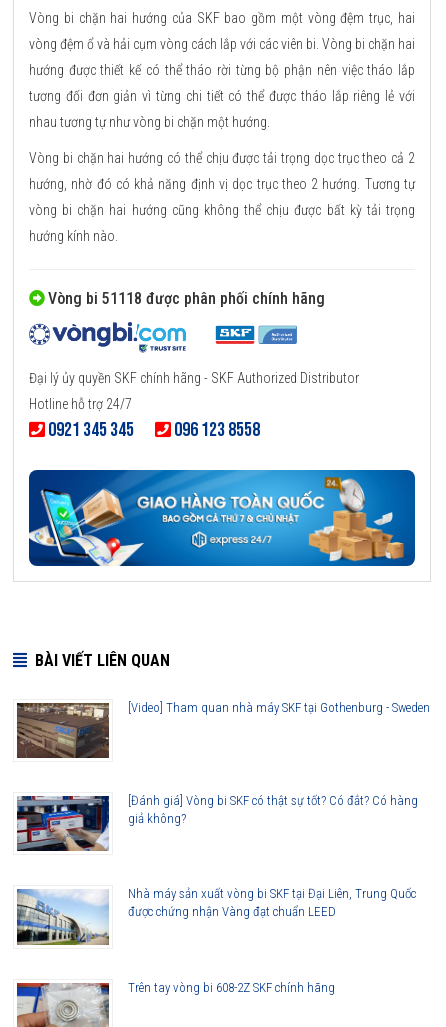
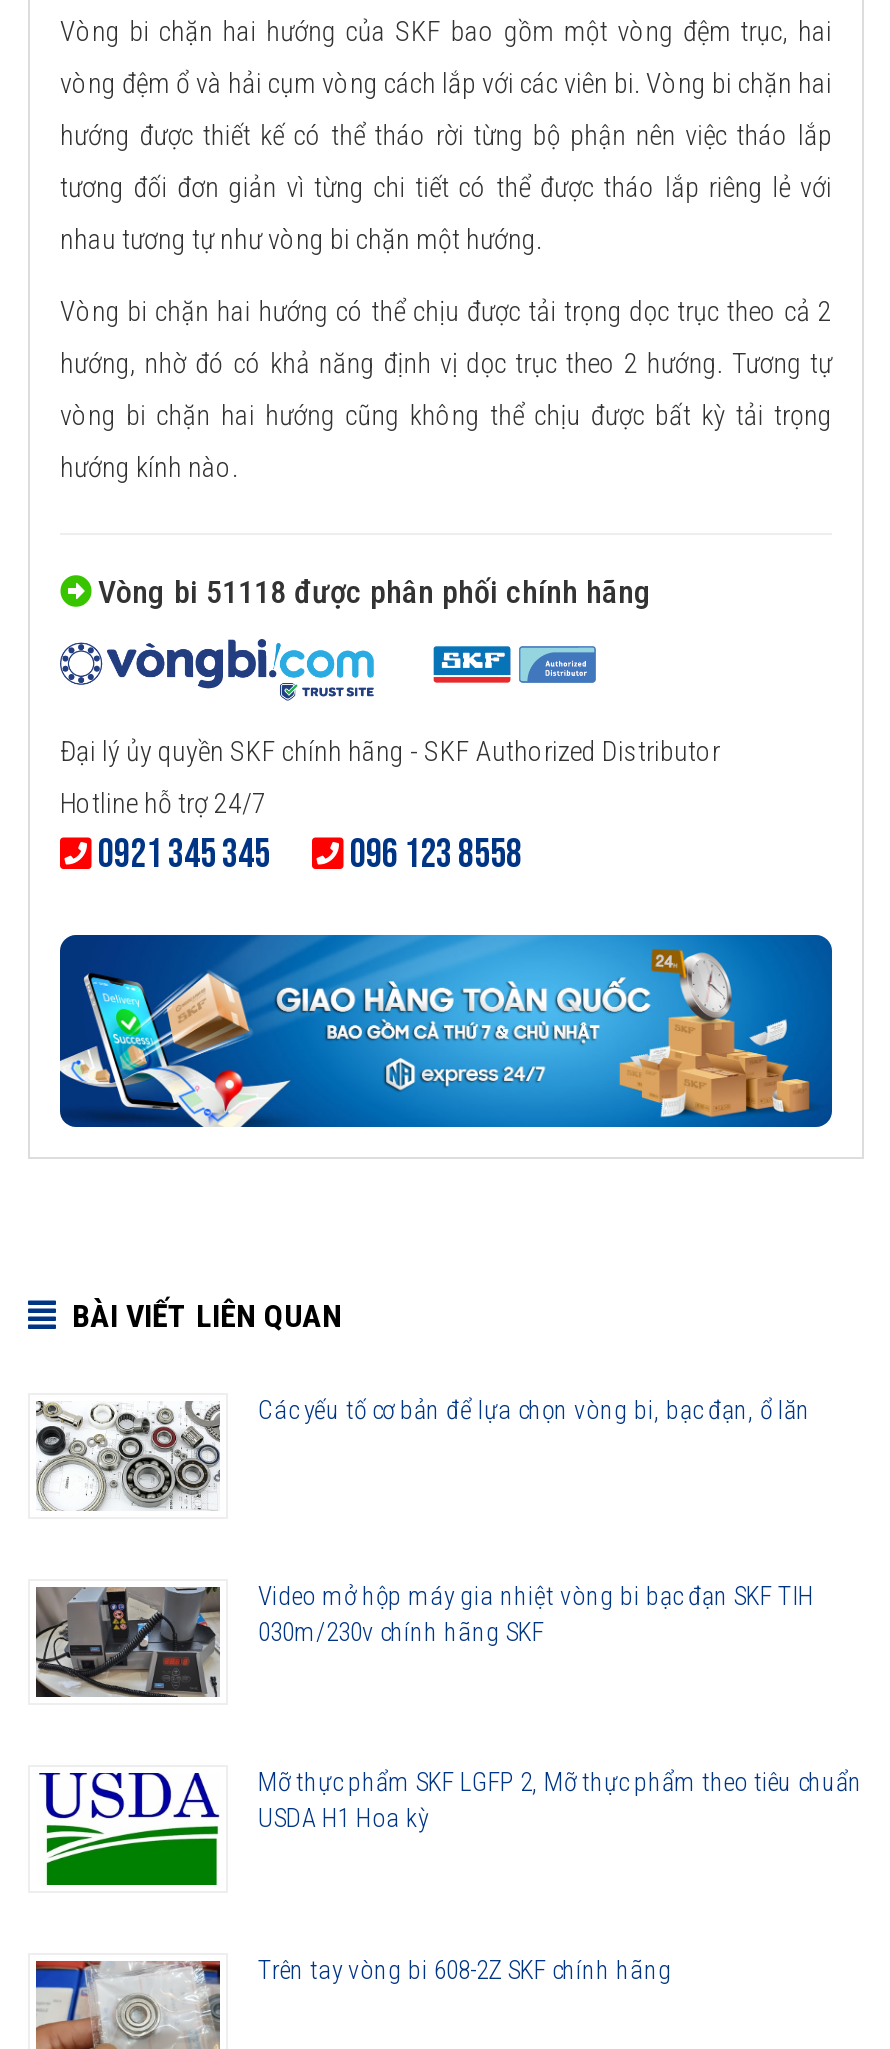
- [image]
- [Video] Tham quan nhà máy SKF tại Gothenburg - Sweden
+ [image]
+ Các yếu tố cơ bản để lựa chọn vòng bi, bạc đạn, ổ lăn

- [image]
- [Đánh giá] Vòng bi SKF có thật sự tốt? Có đắt? Có hàng
- giả không?
+ [image]
+ Video mở hộp máy gia nhiệt vòng bi bạc đạn SKF TIH
+ 030m/230v chính hãng SKF

- [image]
- Nhà máy sản xuất vòng bi SKF tại Đại Liên, Trung Quốc
- được chứng nhận Vàng đạt chuẩn LEED
+ [image]
+ Mỡ thực phẩm SKF LGFP 2, Mỡ thực phẩm theo tiêu chuẩn
+ USDA H1 Hoa kỳ
